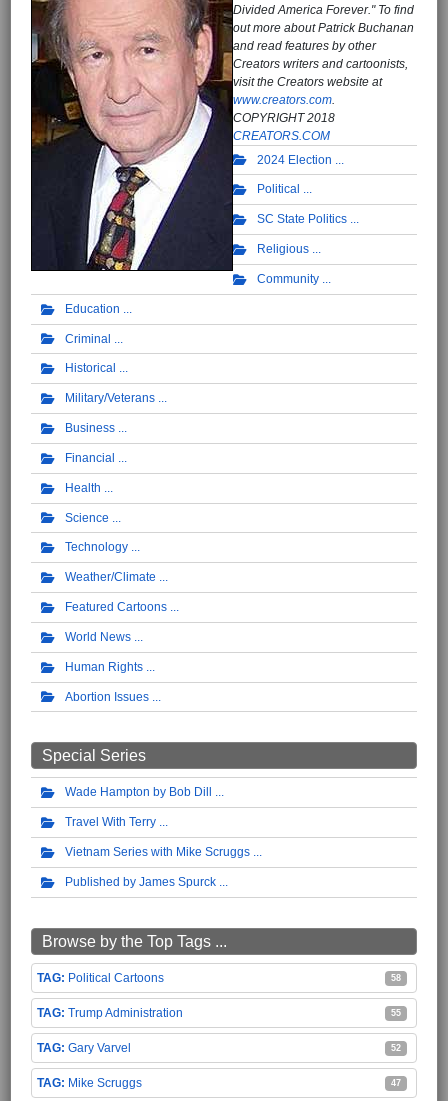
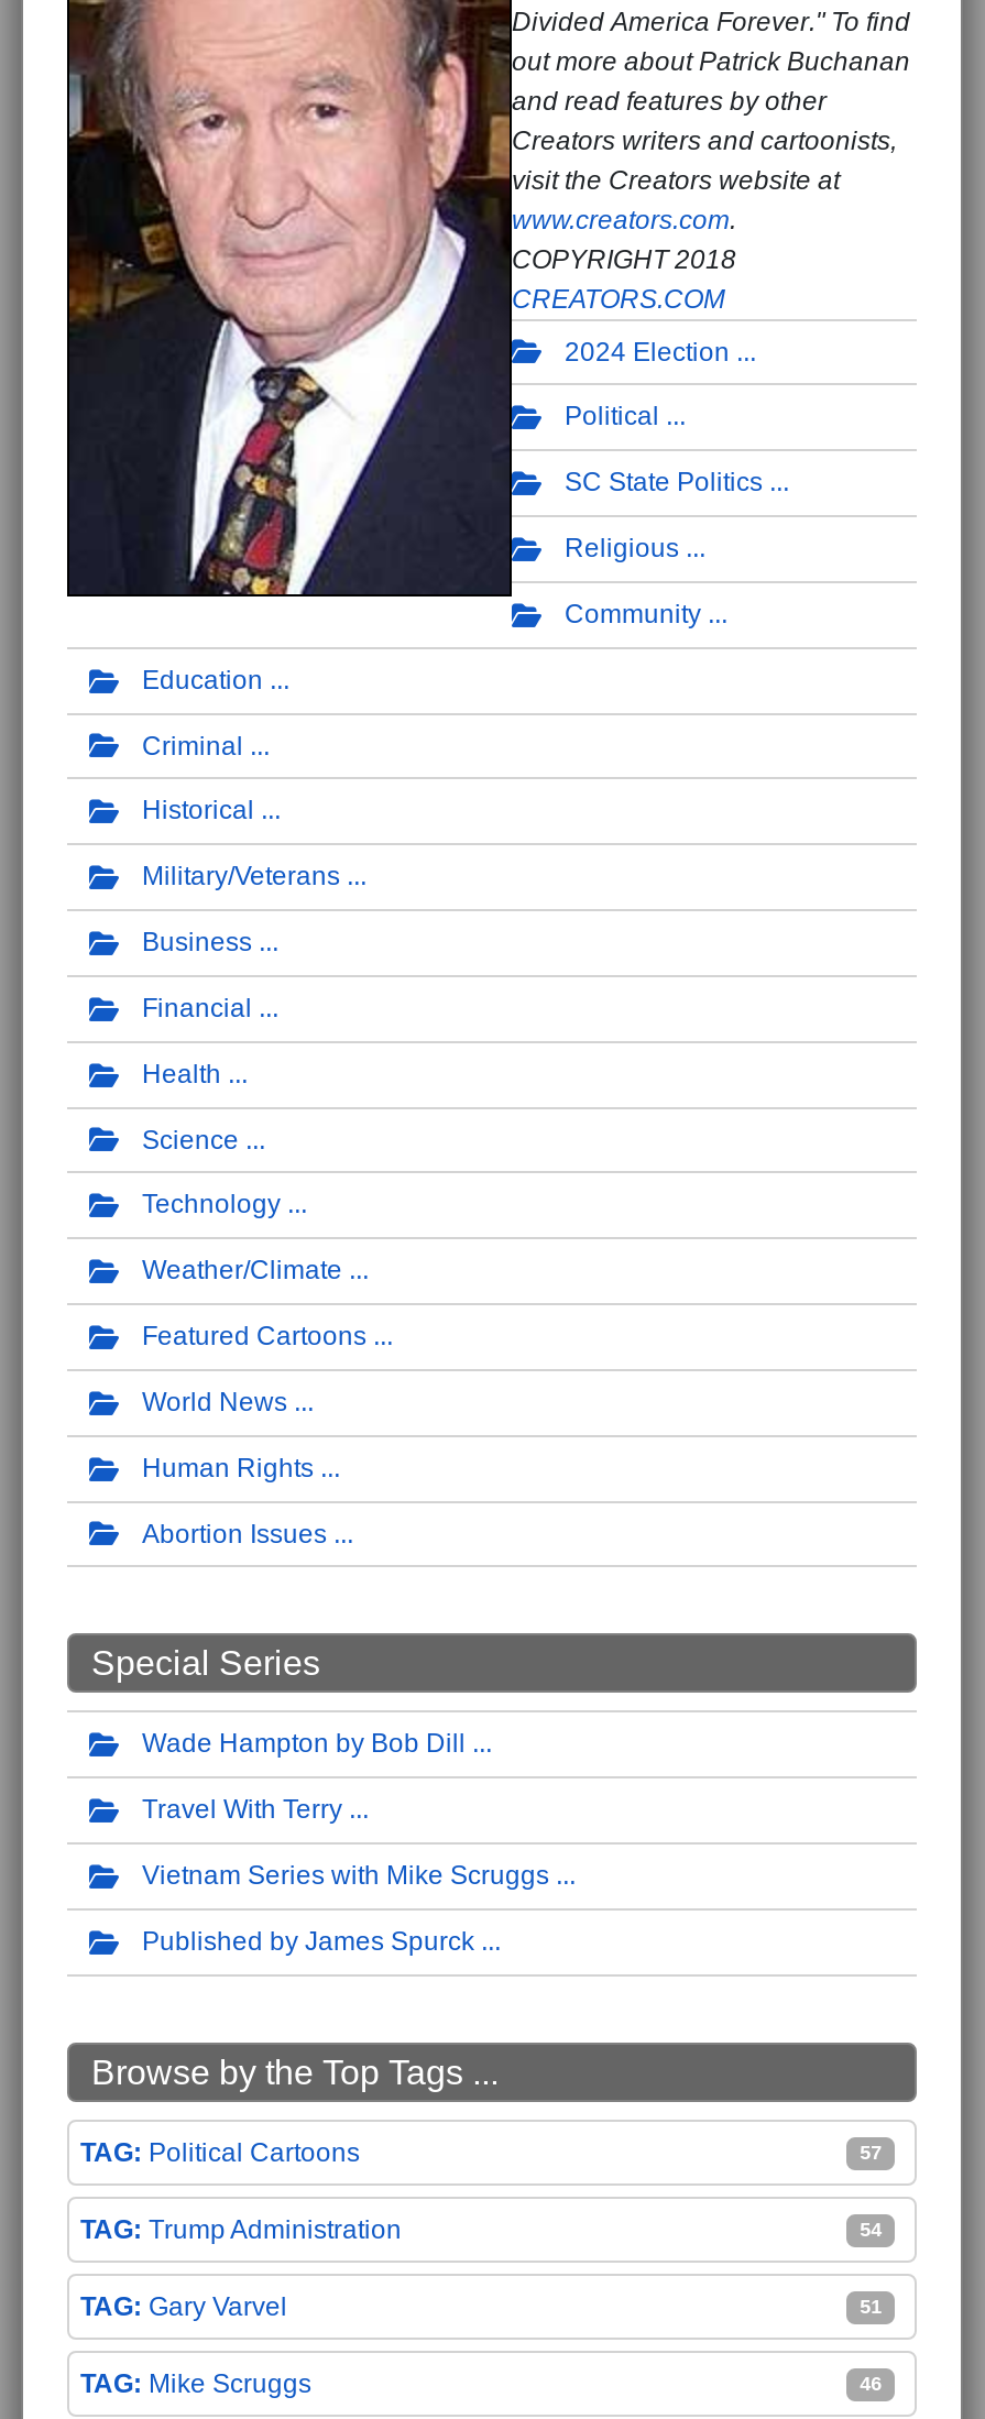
- 58
+ 57

- 55
+ 54

- 52
+ 51

- 47
+ 46
